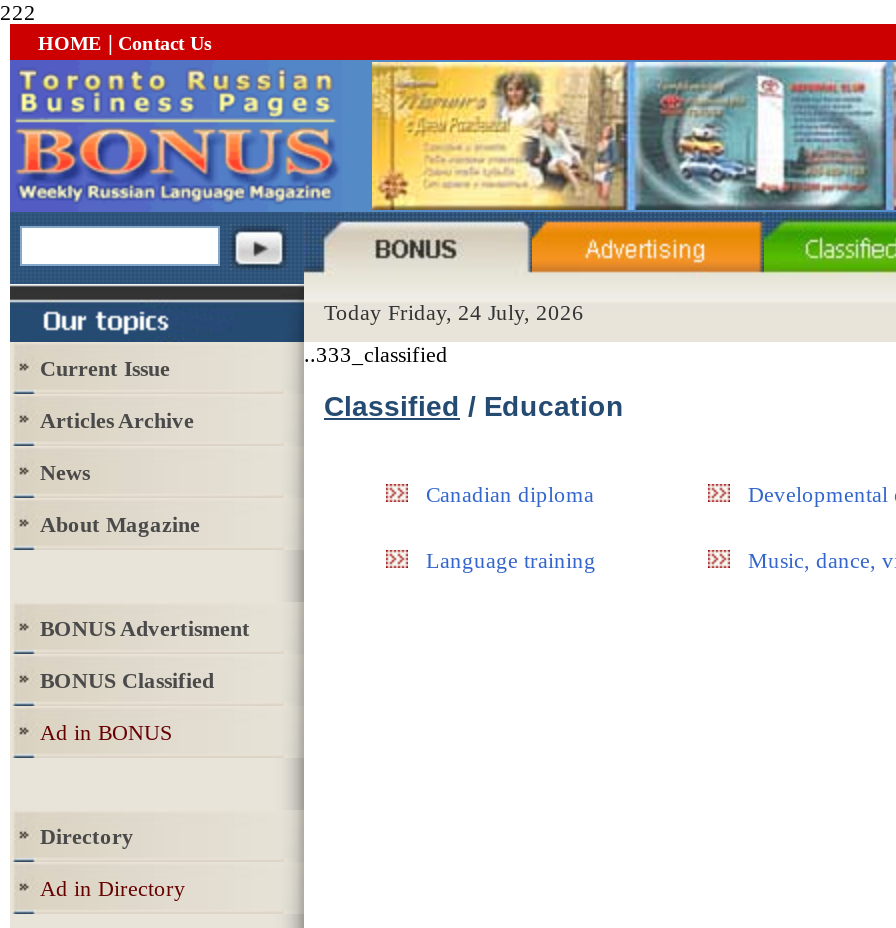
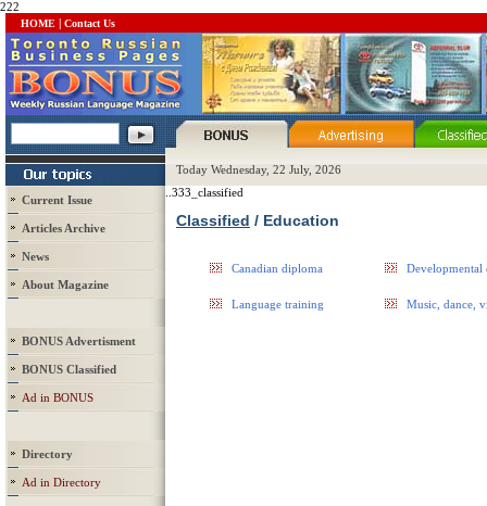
- Today Friday, 24 July, 2026
+ Today Wednesday, 22 July, 2026
